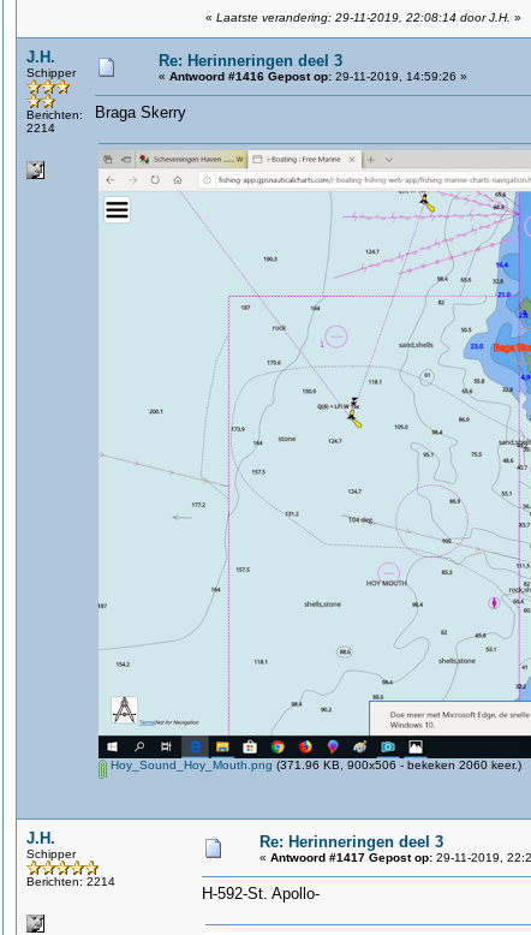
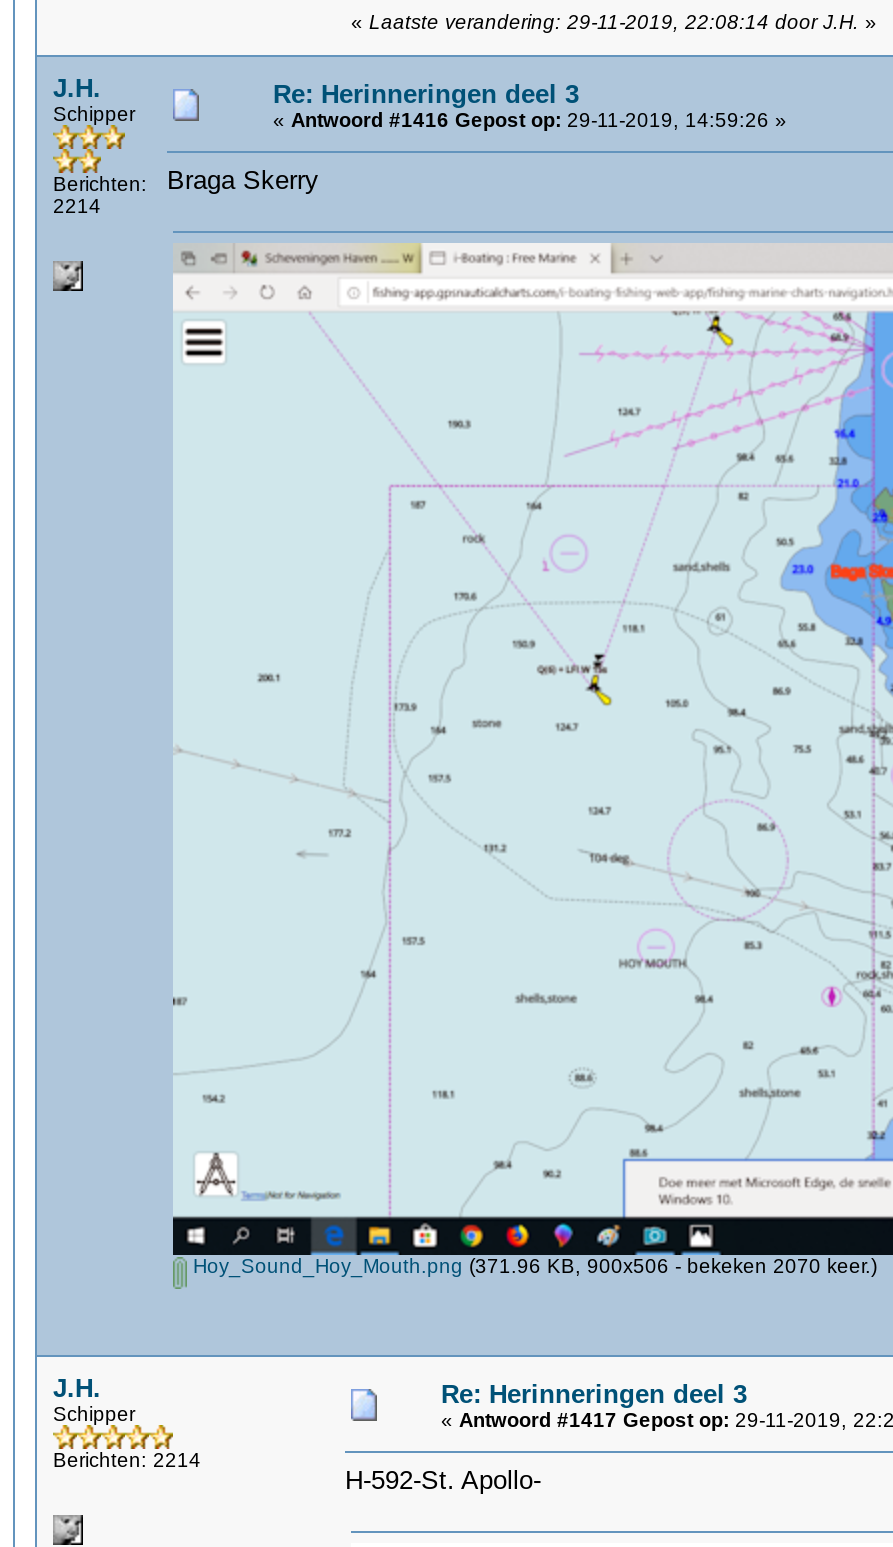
- Hoy_Sound_Hoy_Mouth.png(371.96 KB, 900x506 - bekeken 2060 keer.)
+ Hoy_Sound_Hoy_Mouth.png(371.96 KB, 900x506 - bekeken 2070 keer.)
